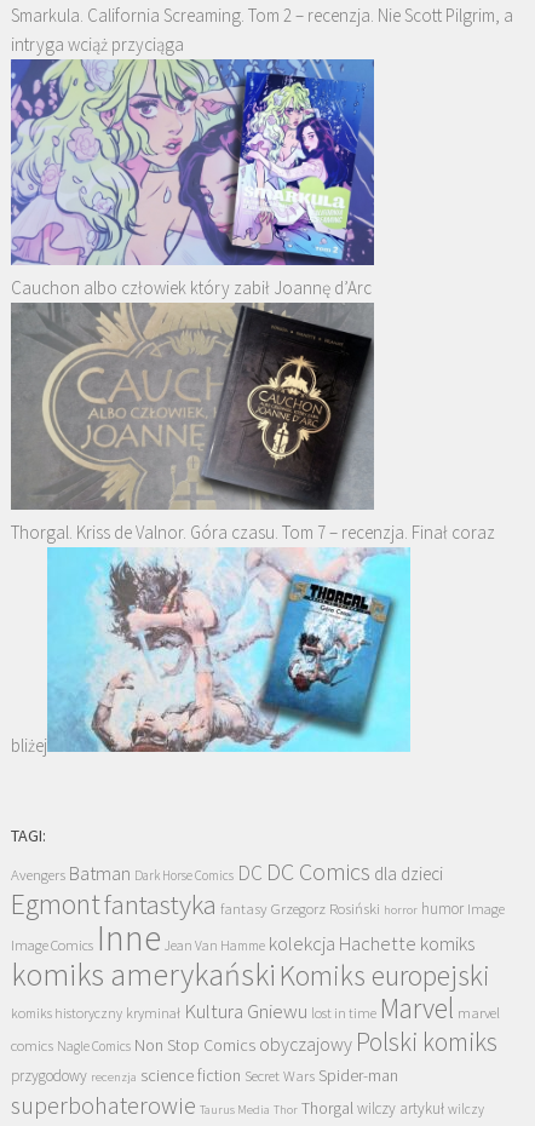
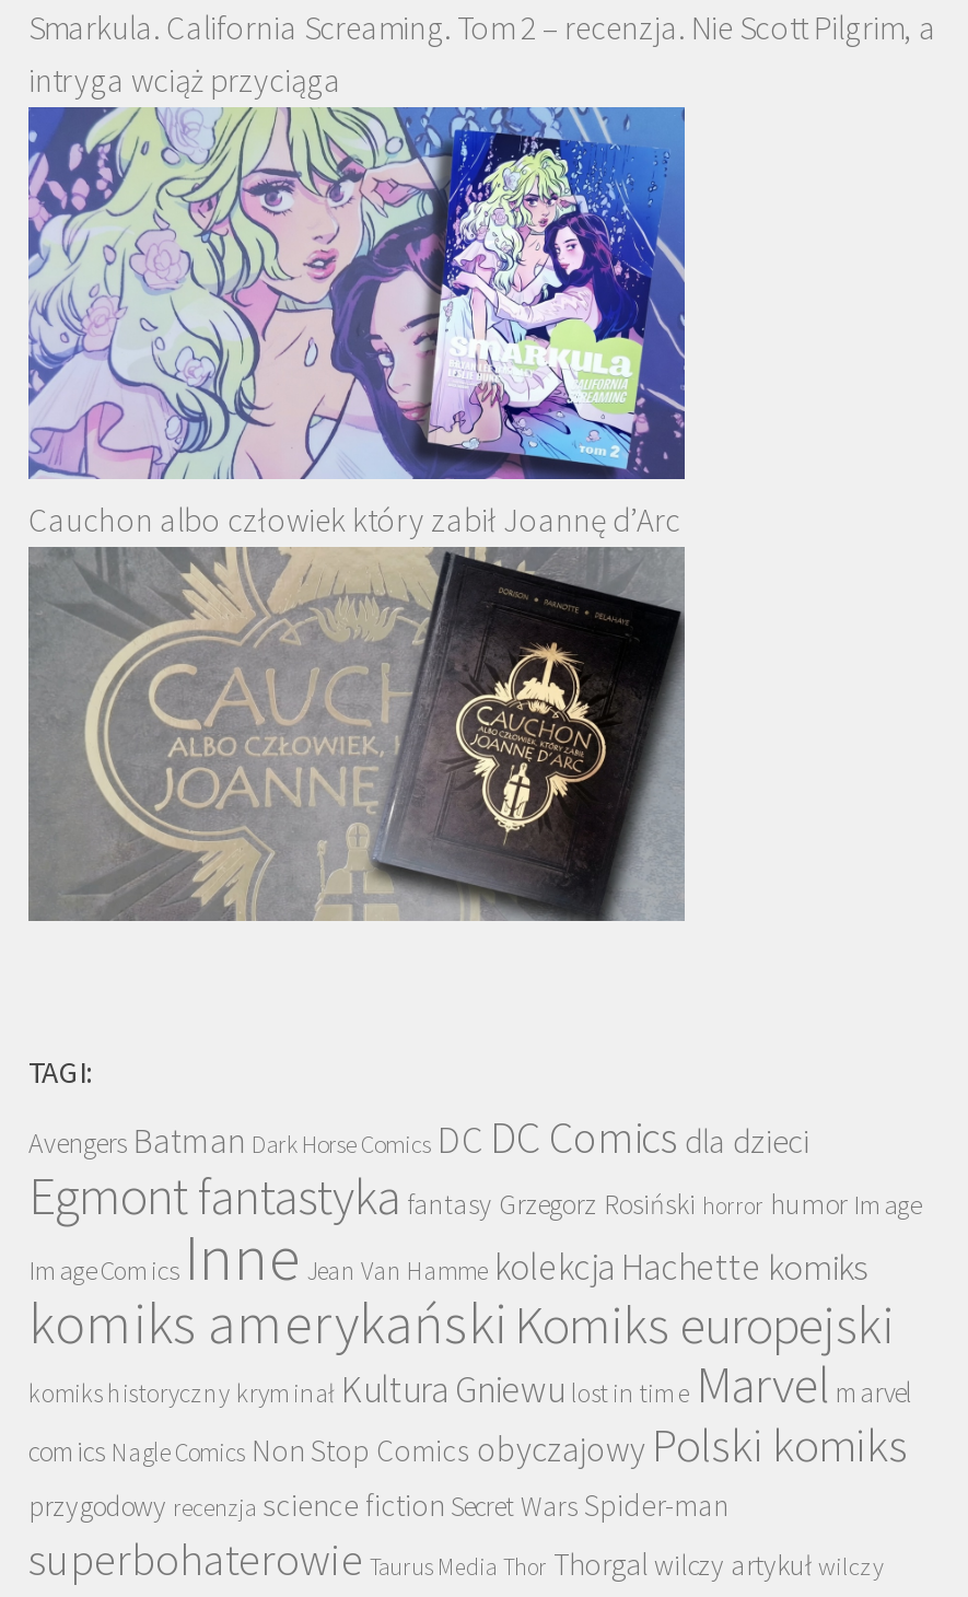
- Thorgal. Kriss de Valnor. Góra czasu. Tom 7 – recenzja. Finał coraz

- [image]
- bliżej
